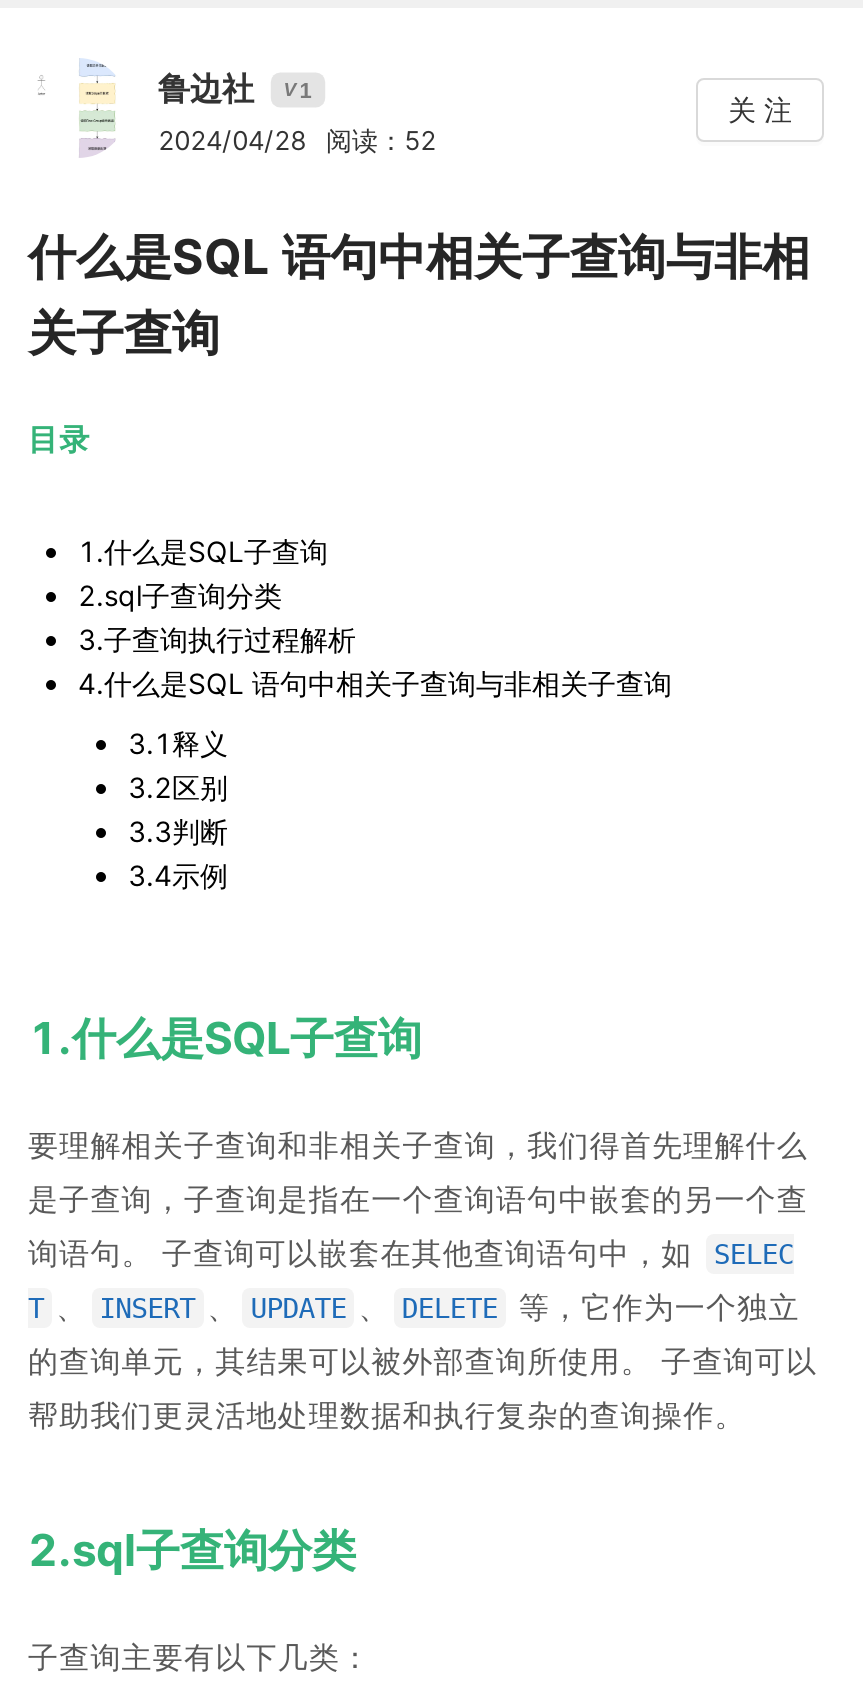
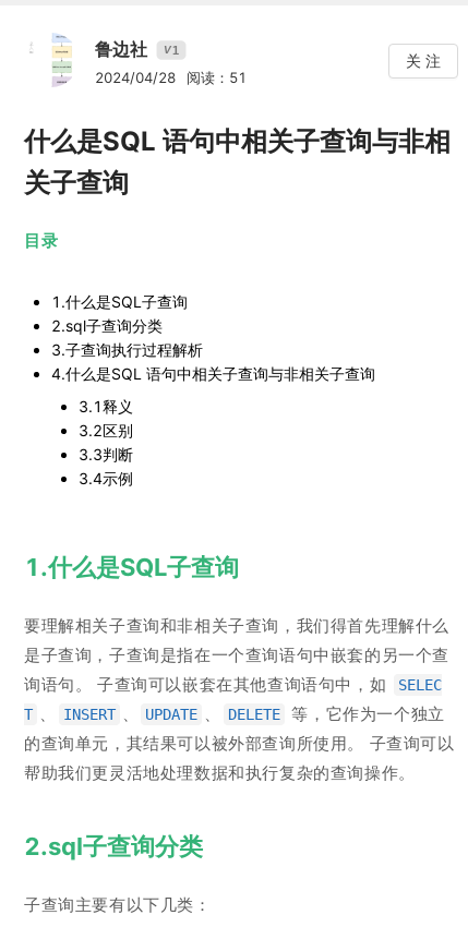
- 2024/04/28 阅读：52
+ 2024/04/28 阅读：51
